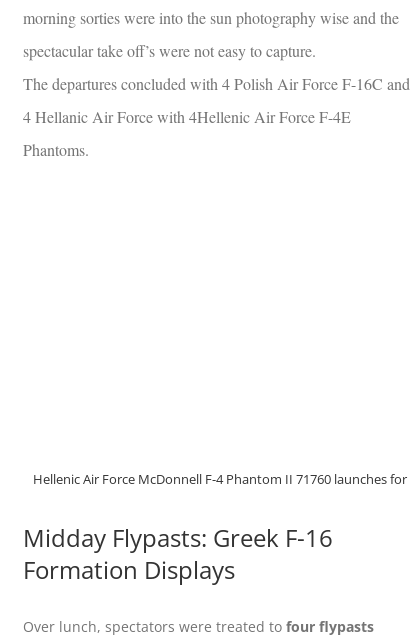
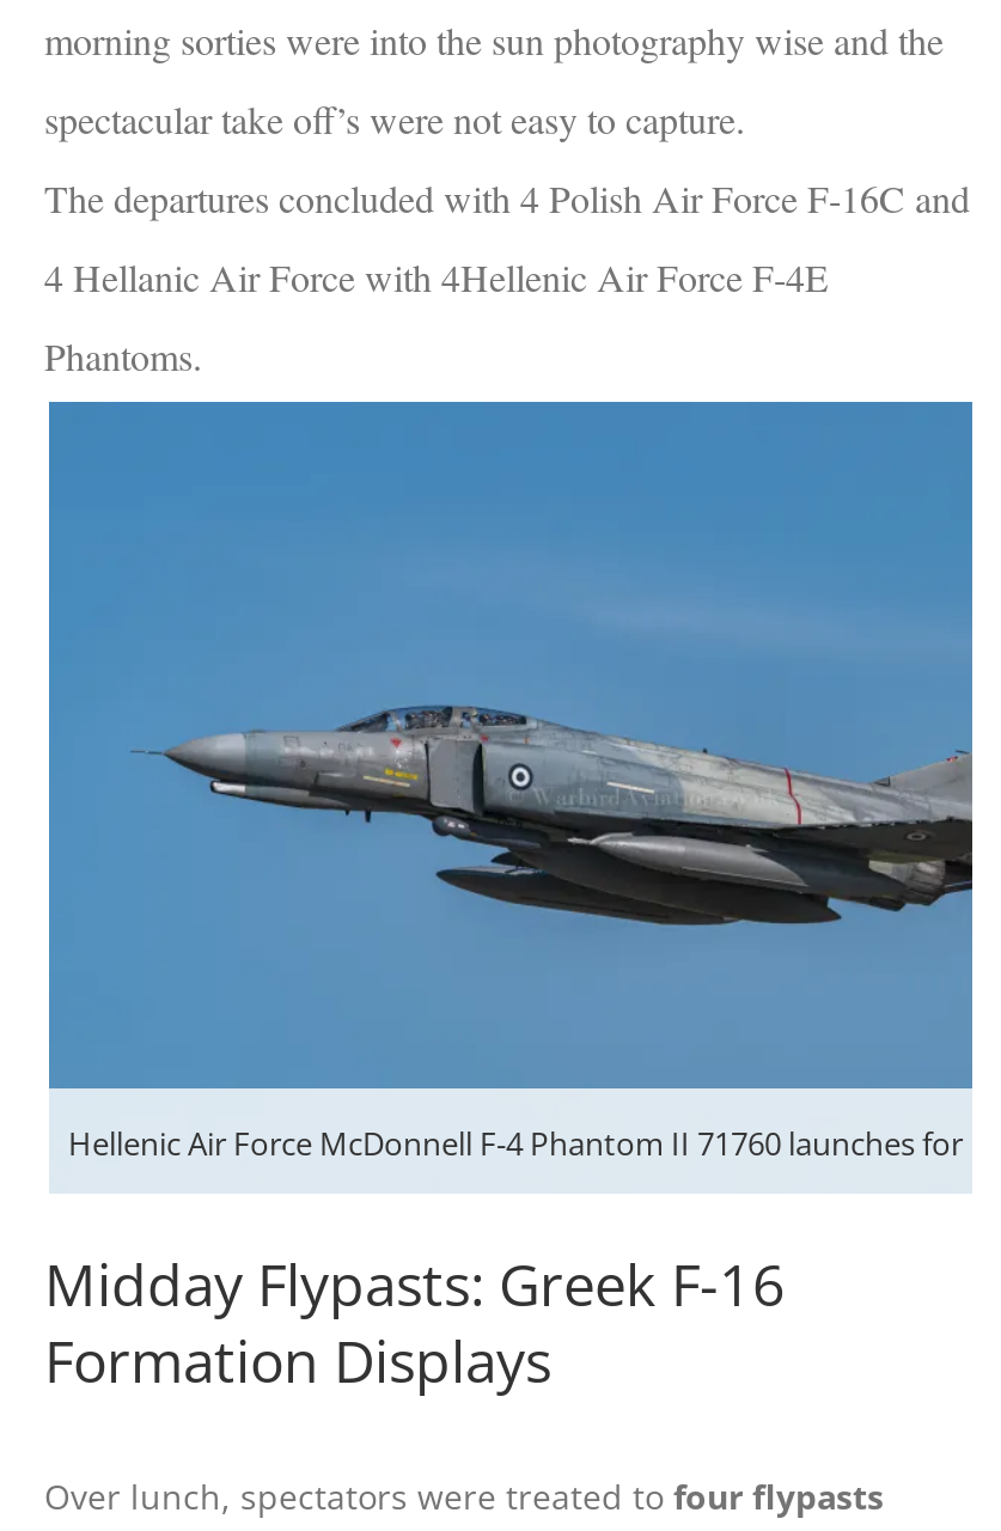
+ [image]
